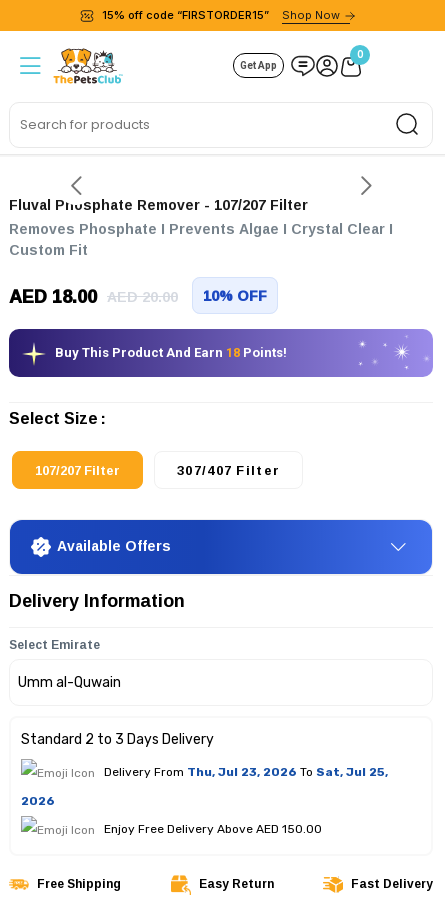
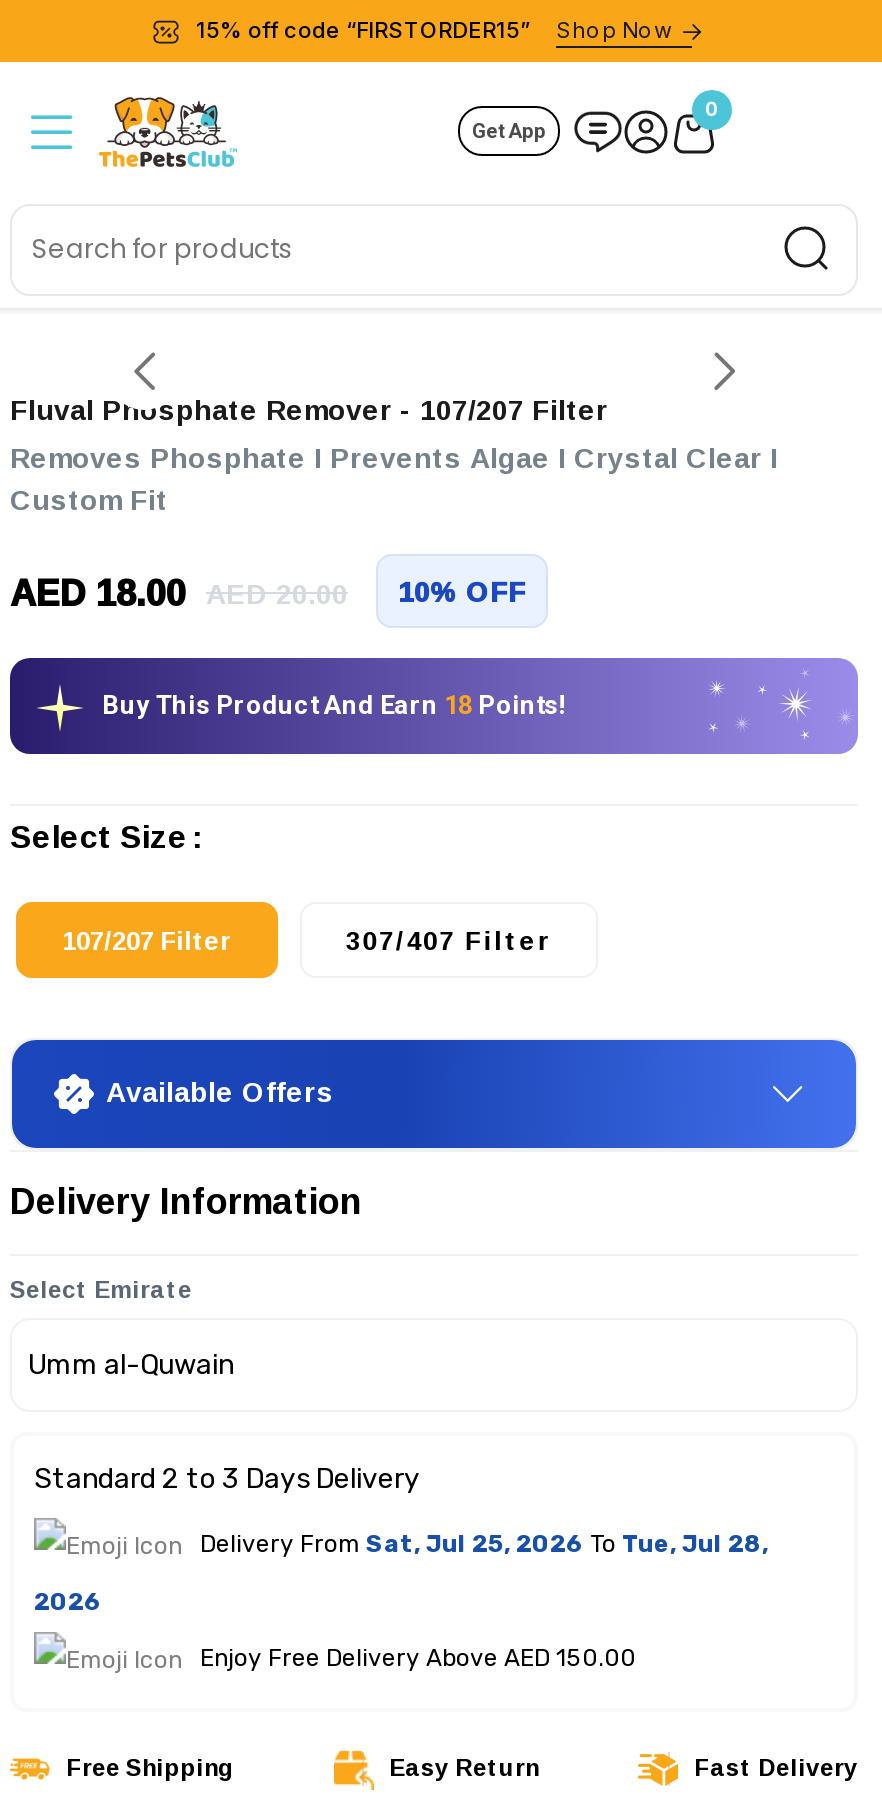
- Delivery From Thu, Jul 23, 2026 To Sat, Jul 25,
+ Delivery From Sat, Jul 25, 2026 To Tue, Jul 28,
